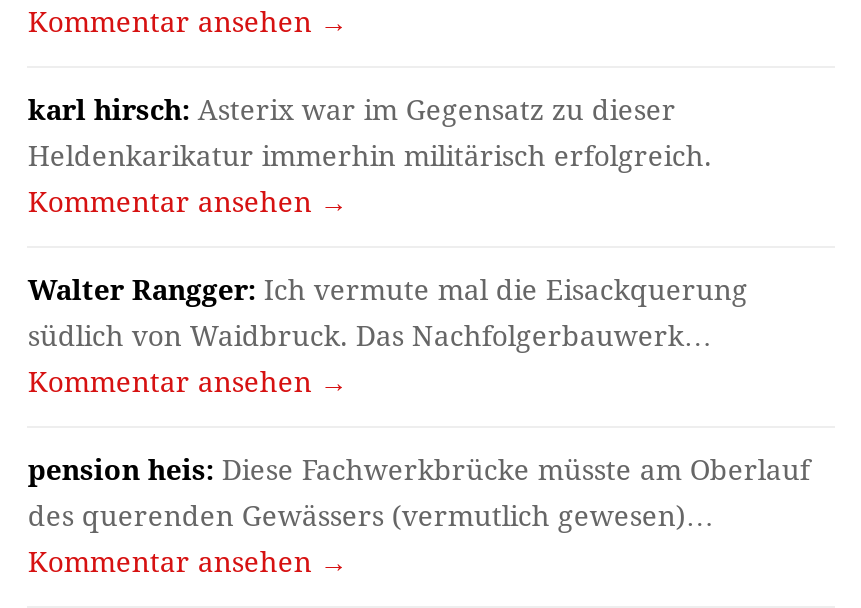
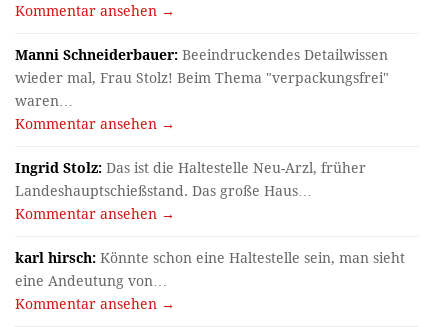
- karl hirsch: Asterix war im Gegensatz zu dieser
- Heldenkarikatur immerhin militärisch erfolgreich.
+ Manni Schneiderbauer: Beeindruckendes Detailwissen
+ wieder mal, Frau Stolz! Beim Thema "verpackungsfrei"
+ waren…

- Walter Rangger: Ich vermute mal die Eisackquerung
- südlich von Waidbruck. Das Nachfolgerbauwerk…
+ Ingrid Stolz: Das ist die Haltestelle Neu-Arzl, früher
+ Landeshauptschießstand. Das große Haus…

- pension heis: Diese Fachwerkbrücke müsste am Oberlauf
- des querenden Gewässers (vermutlich gewesen)…
+ karl hirsch: Könnte schon eine Haltestelle sein, man sieht
+ eine Andeutung von…
